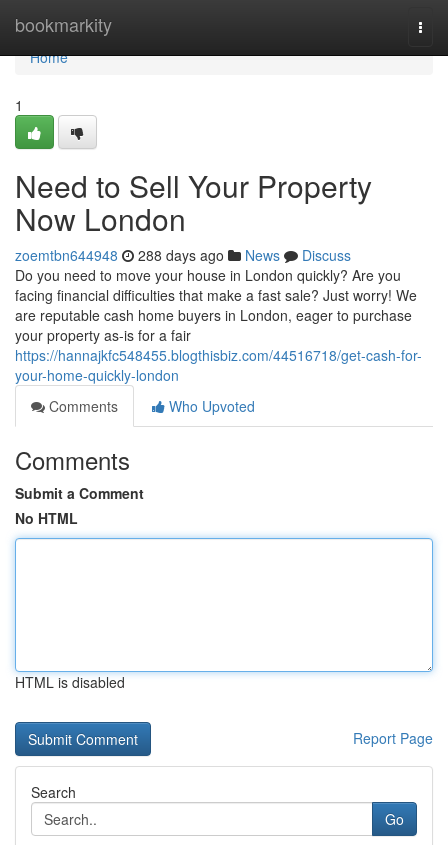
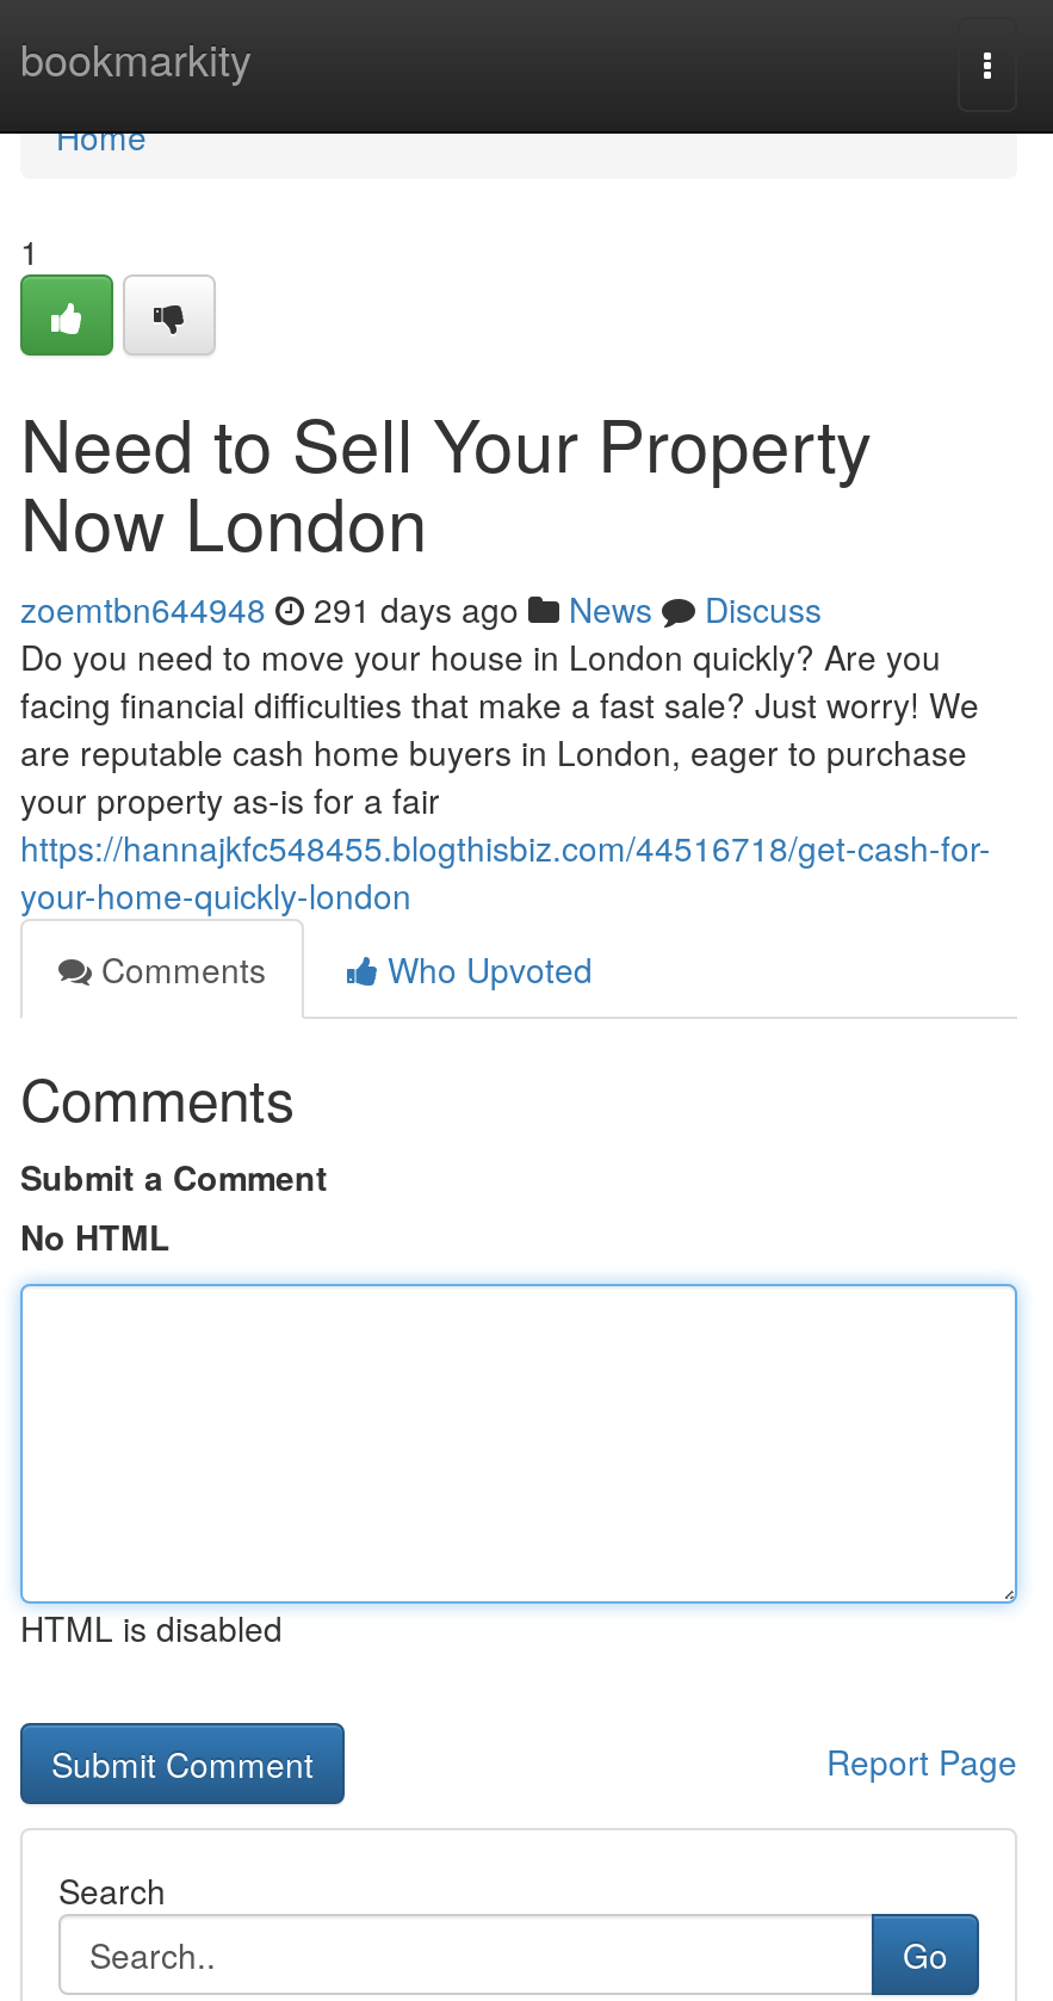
- zoemtbn644948 288 days ago News Discuss
+ zoemtbn644948 291 days ago News Discuss
